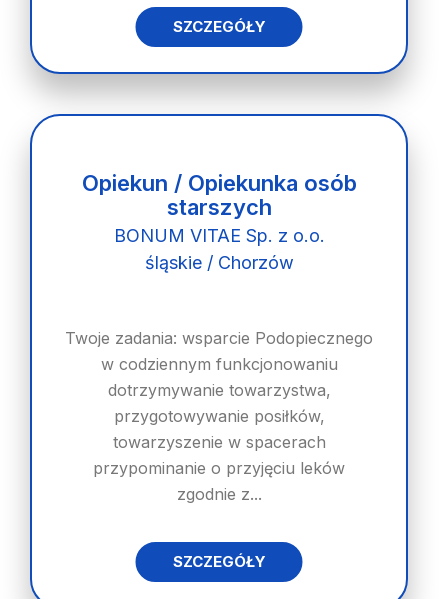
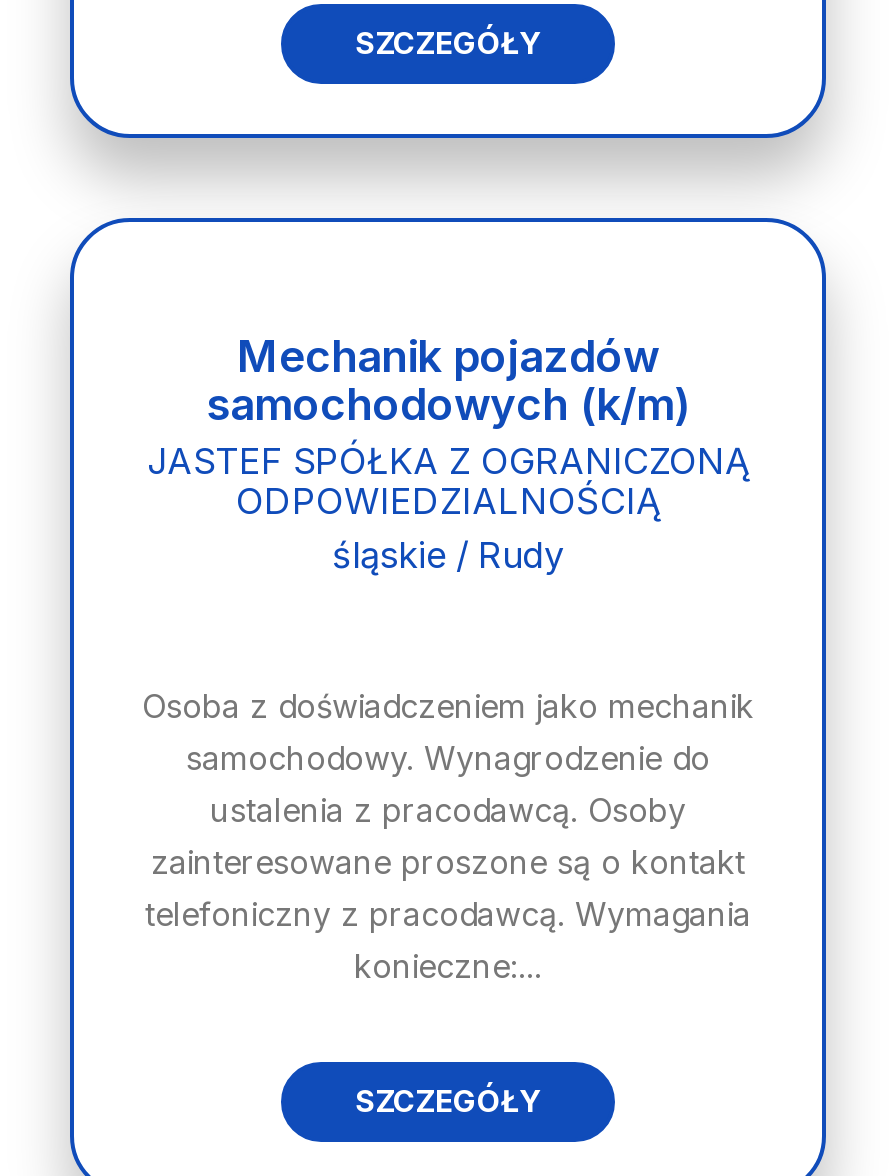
- Opiekun / Opiekunka osób
- starszych
- BONUM VITAE Sp. z o.o.
- śląskie / Chorzów
+ Mechanik pojazdów
+ samochodowych (k/m)
+ JASTEF SPÓŁKA Z OGRANICZONĄ
+ ODPOWIEDZIALNOŚCIĄ
+ śląskie / Rudy

- Twoje zadania: wsparcie Podopiecznego
- w codziennym funkcjonowaniu
- dotrzymywanie towarzystwa,
- przygotowywanie posiłków,
- towarzyszenie w spacerach
- przypominanie o przyjęciu leków
- zgodnie z...
+ Osoba z doświadczeniem jako mechanik
+ samochodowy. Wynagrodzenie do
+ ustalenia z pracodawcą. Osoby
+ zainteresowane proszone są o kontakt
+ telefoniczny z pracodawcą. Wymagania
+ konieczne:...
